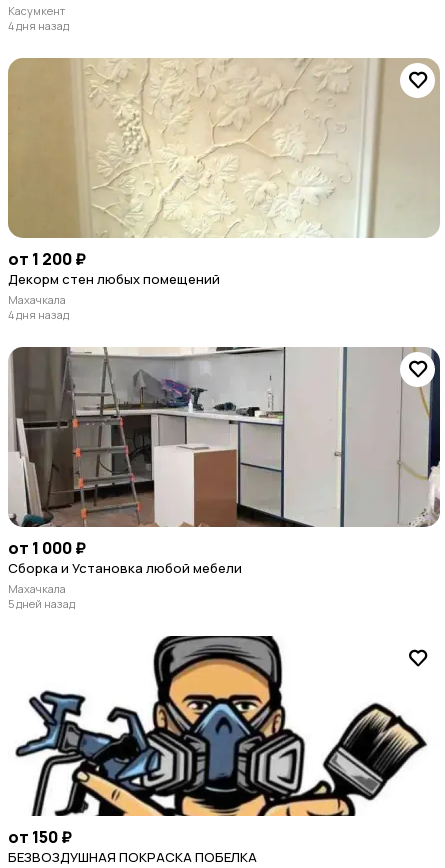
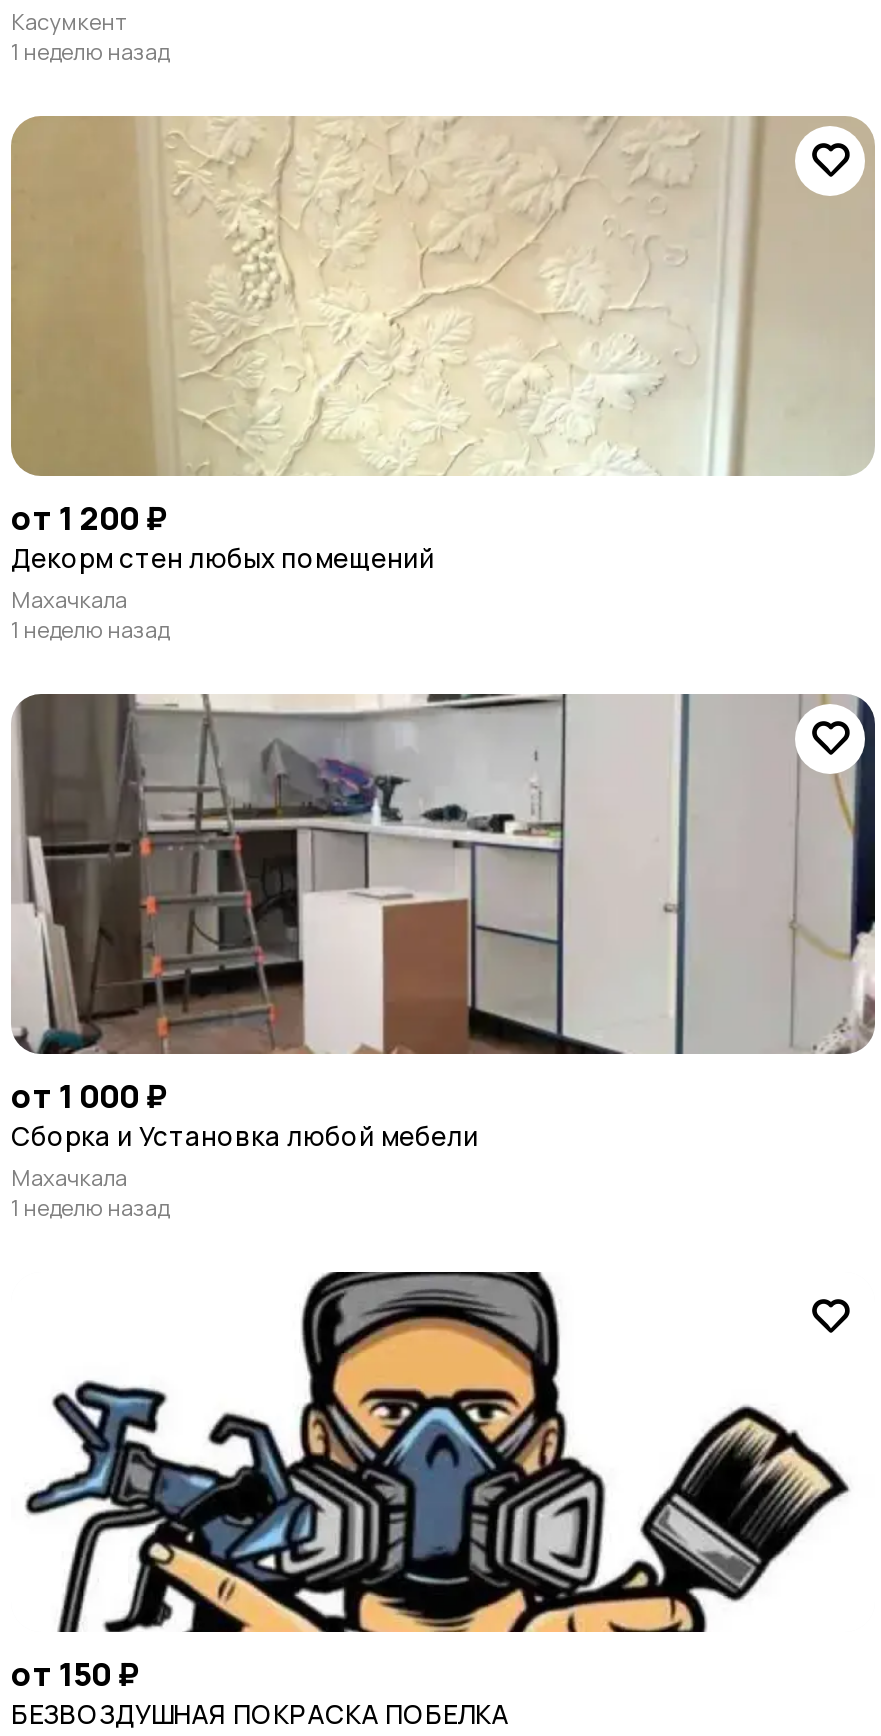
- 4 дня назад
+ 1 неделю назад

- 4 дня назад
+ 1 неделю назад

- 5 дней назад
+ 1 неделю назад
